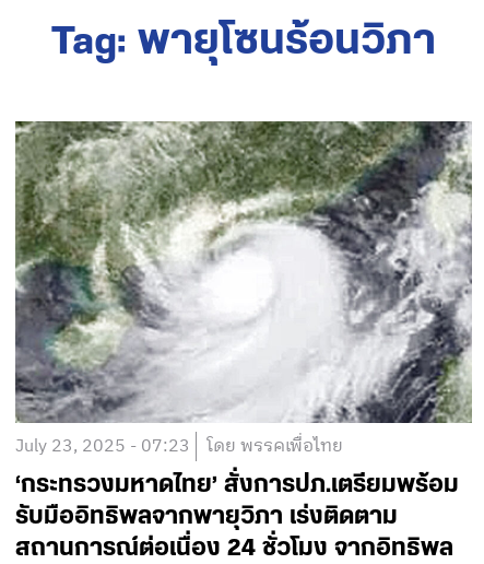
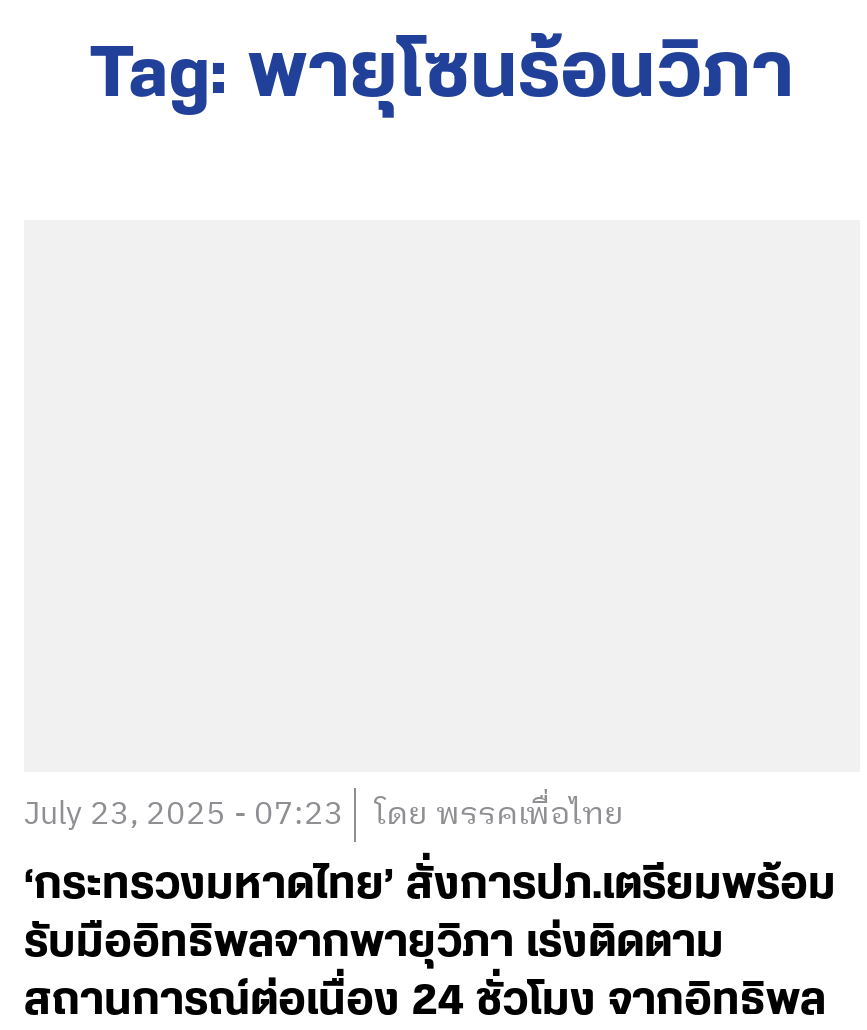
- [image]
